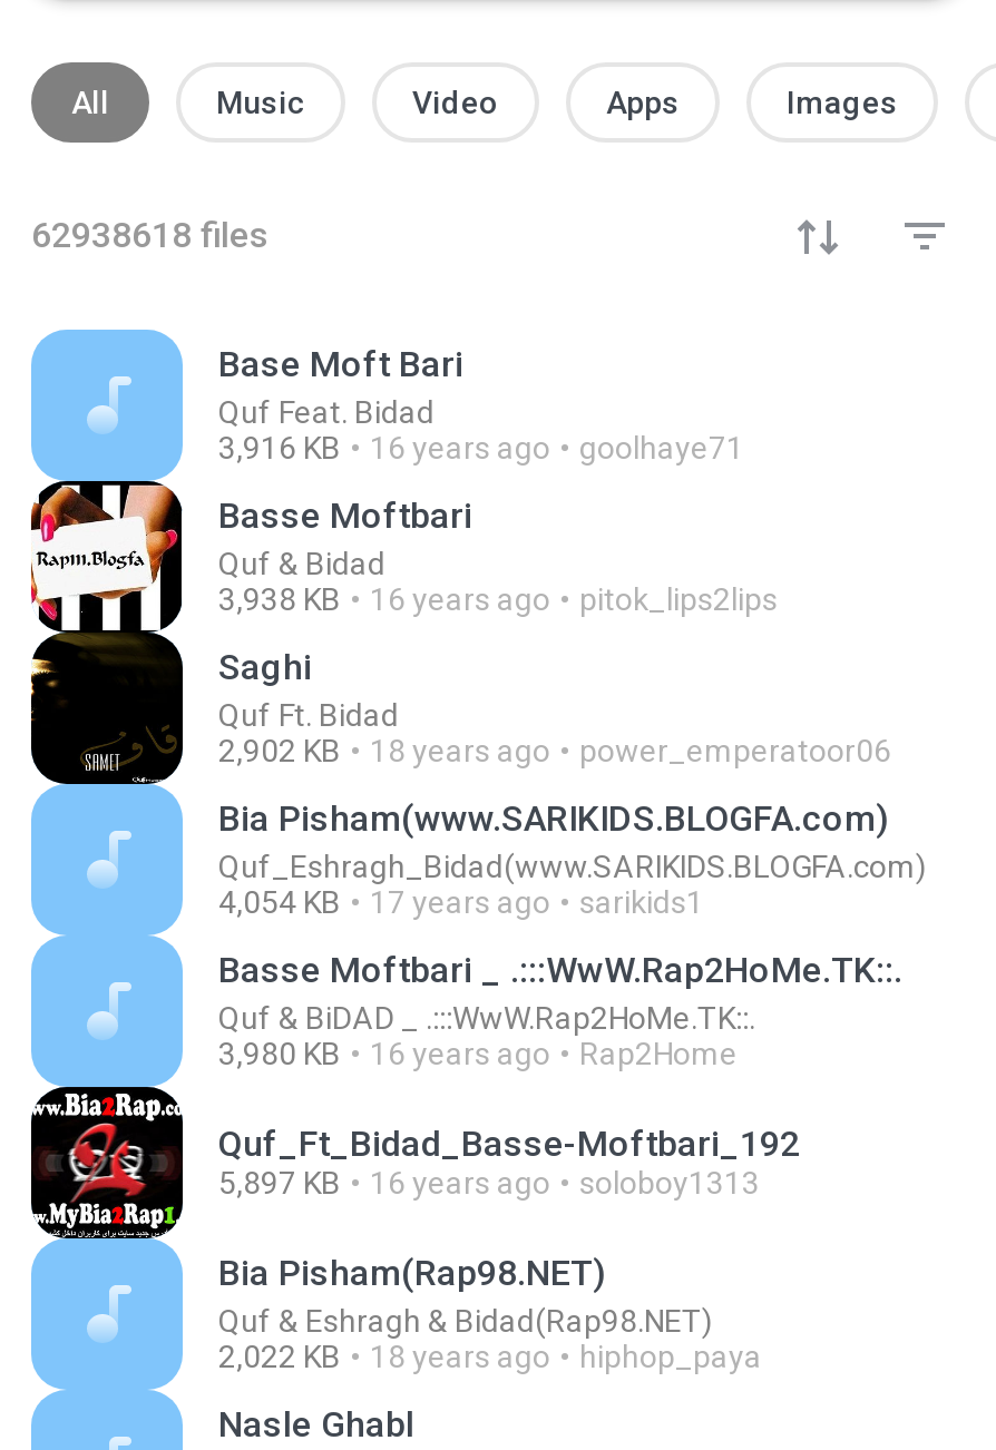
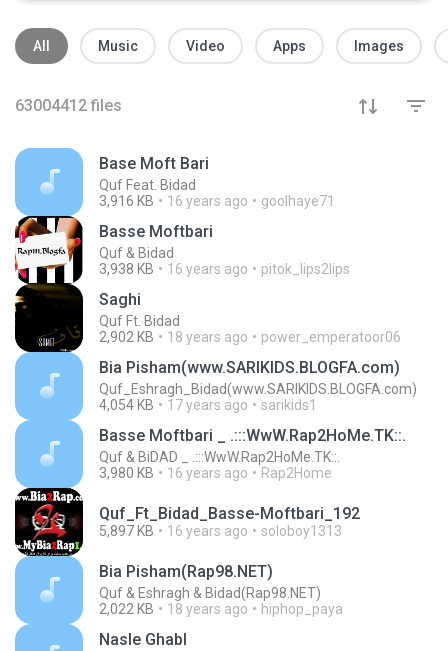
- 62938618 files
+ 63004412 files
